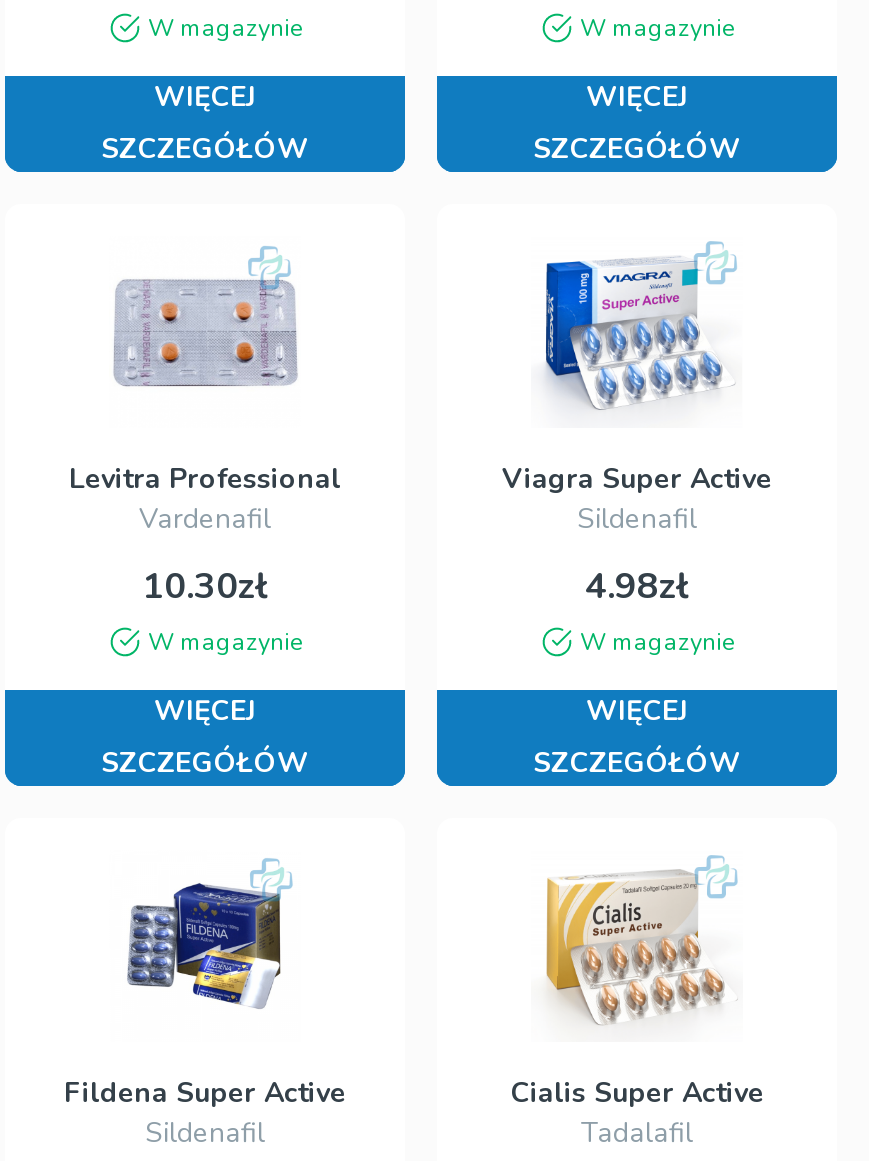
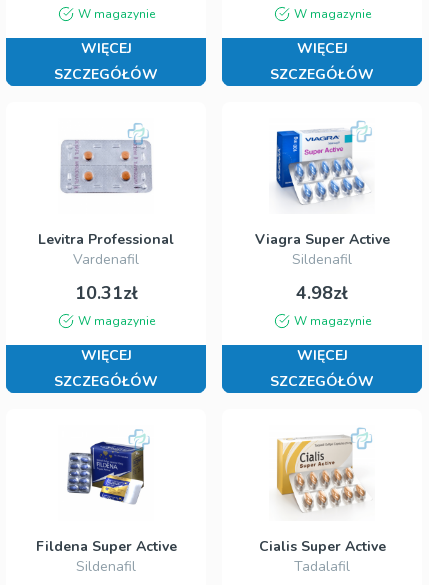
- 10.30zł
+ 10.31zł
